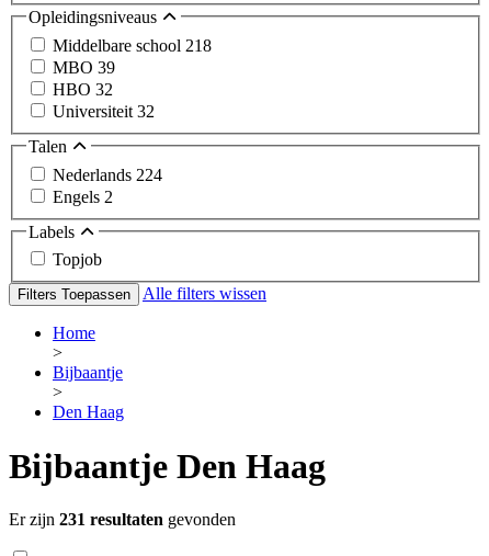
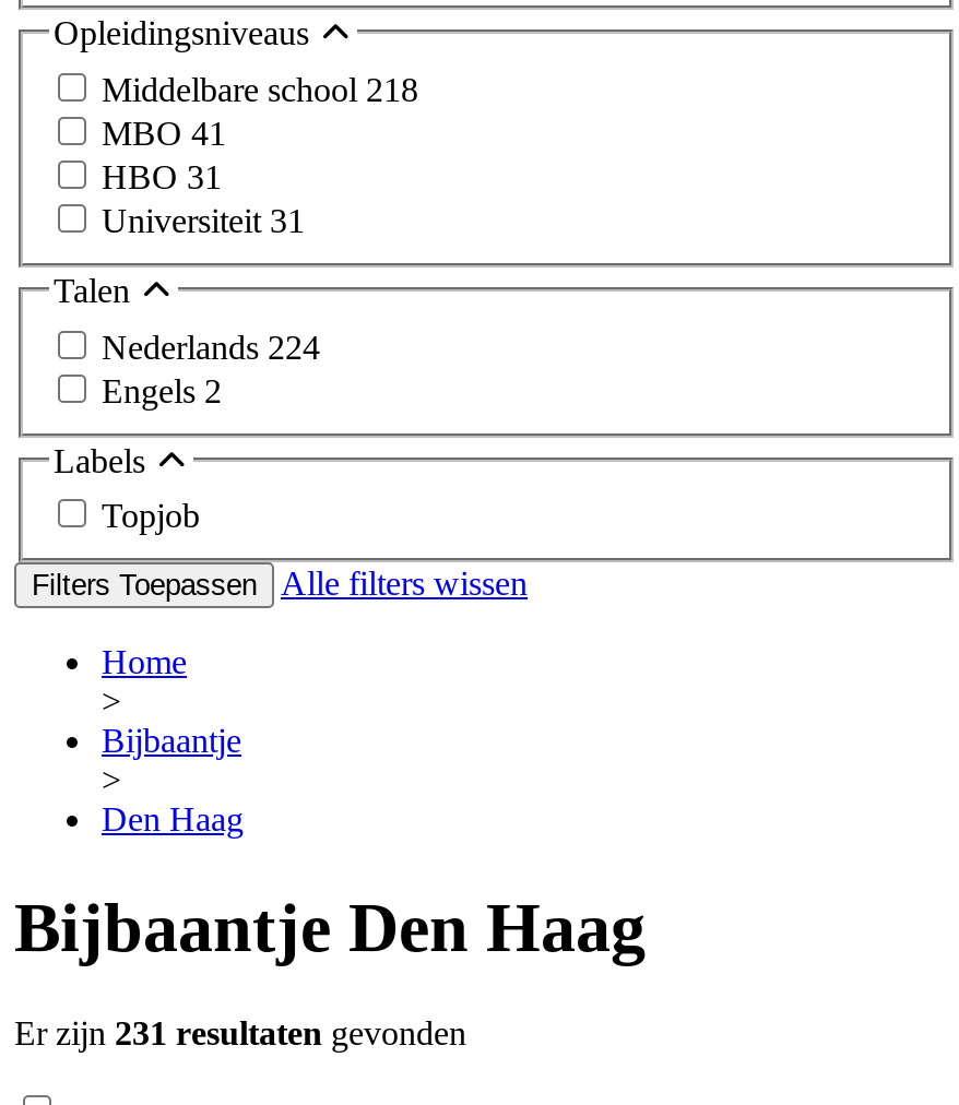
- MBO 39
+ MBO 41

- HBO 32
+ HBO 31

- Universiteit 32
+ Universiteit 31
